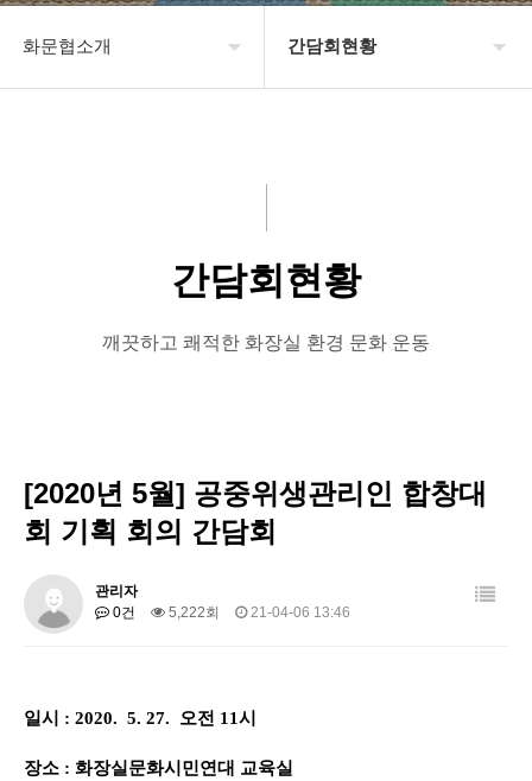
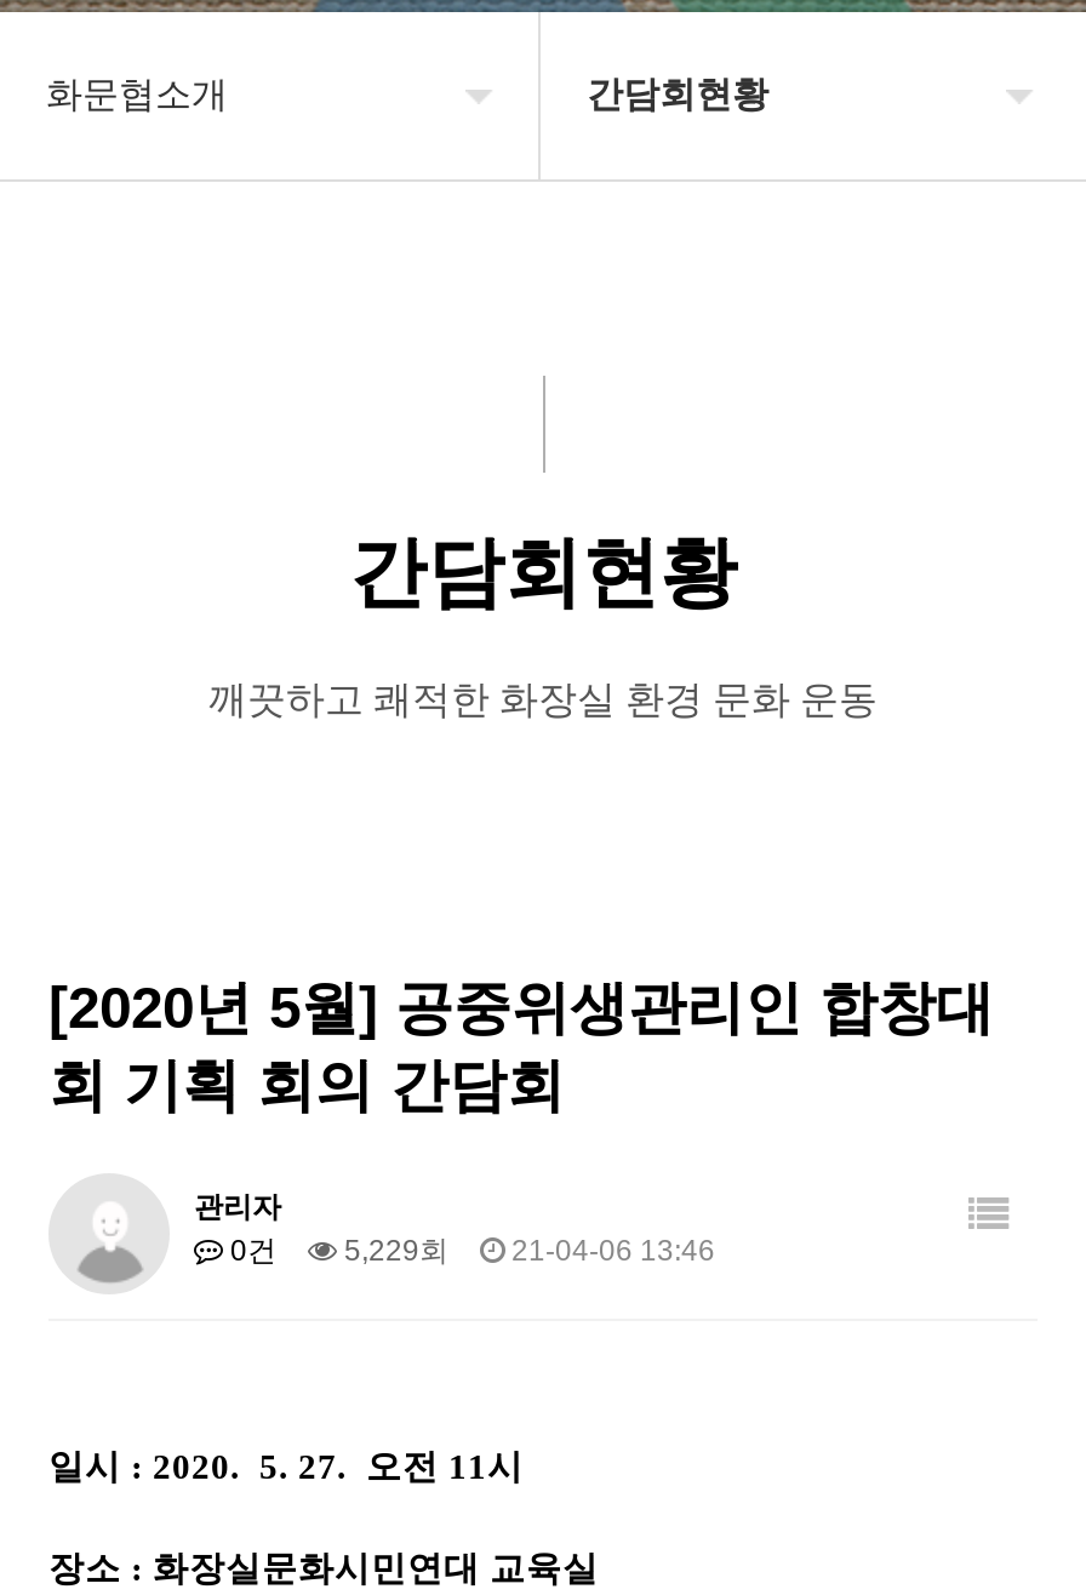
- 0건 5,222회 21-04-06 13:46
+ 0건 5,229회 21-04-06 13:46
